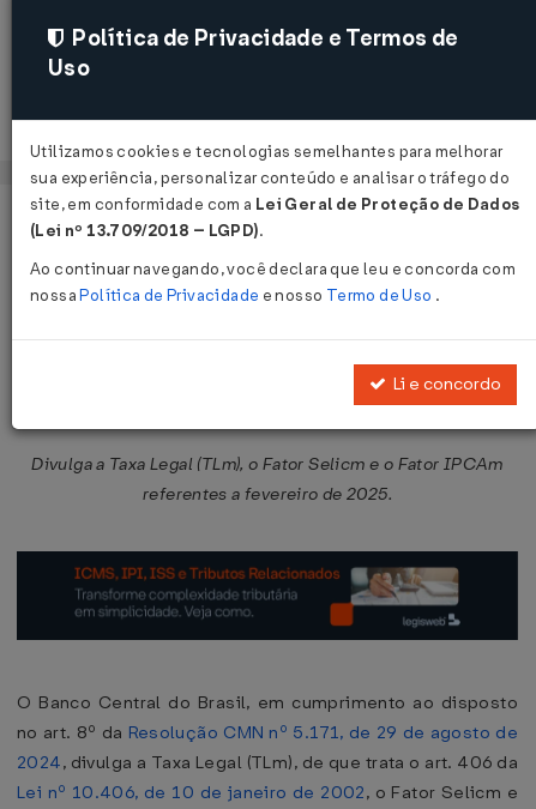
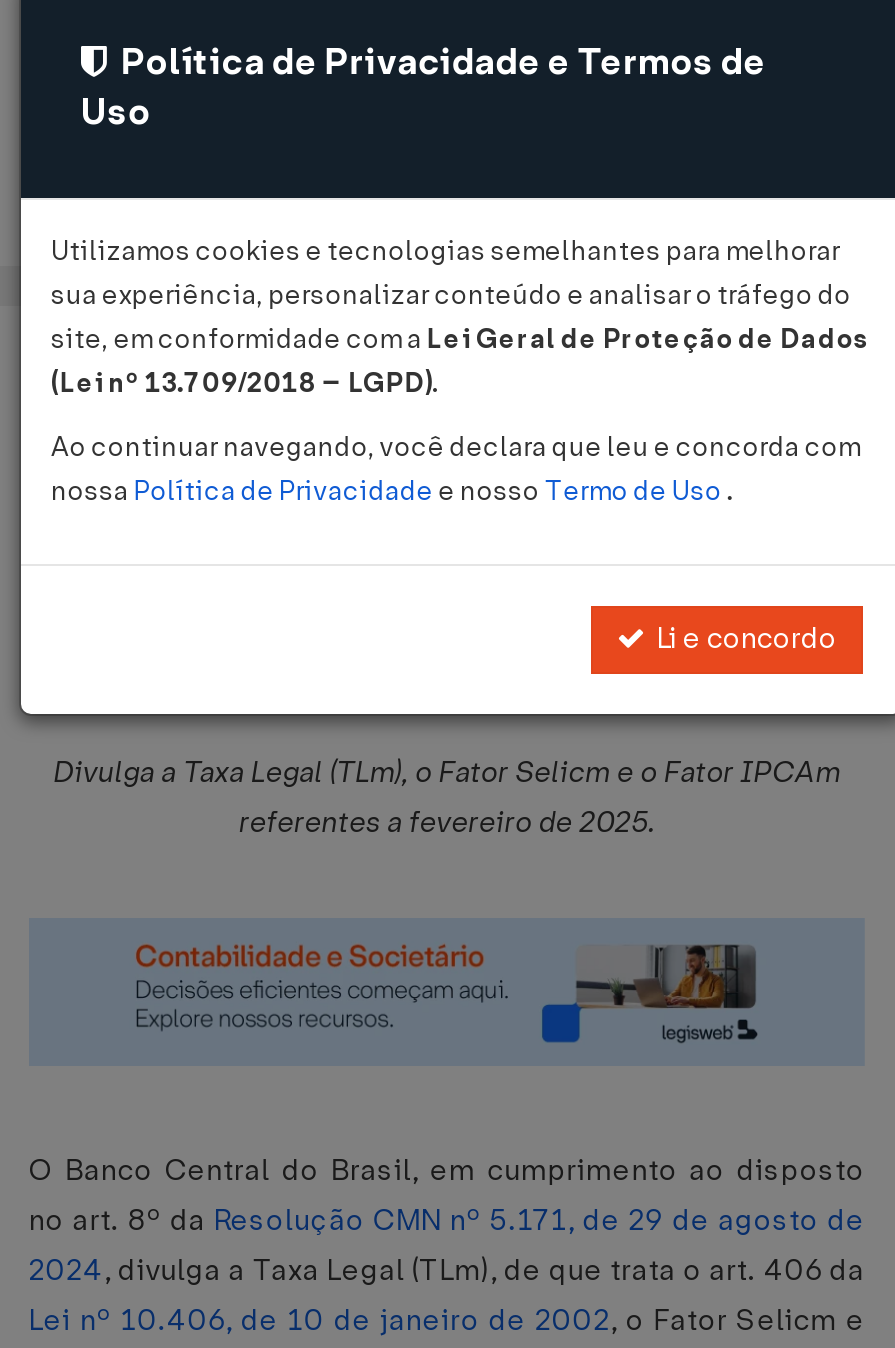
- [image]
+ [image]
